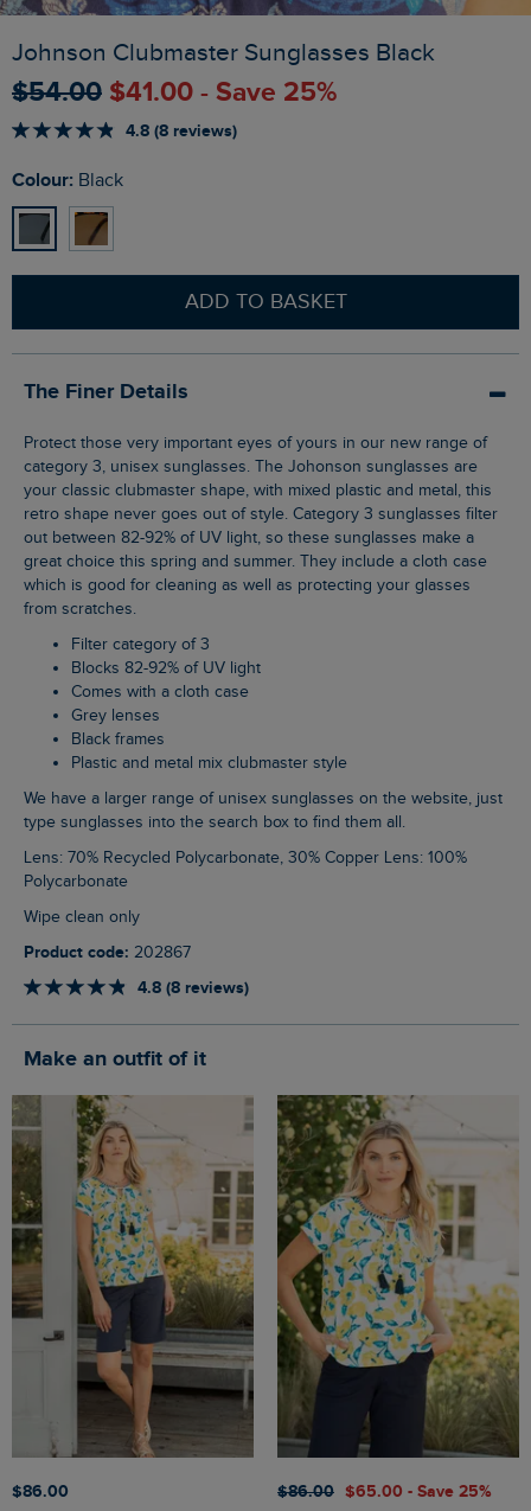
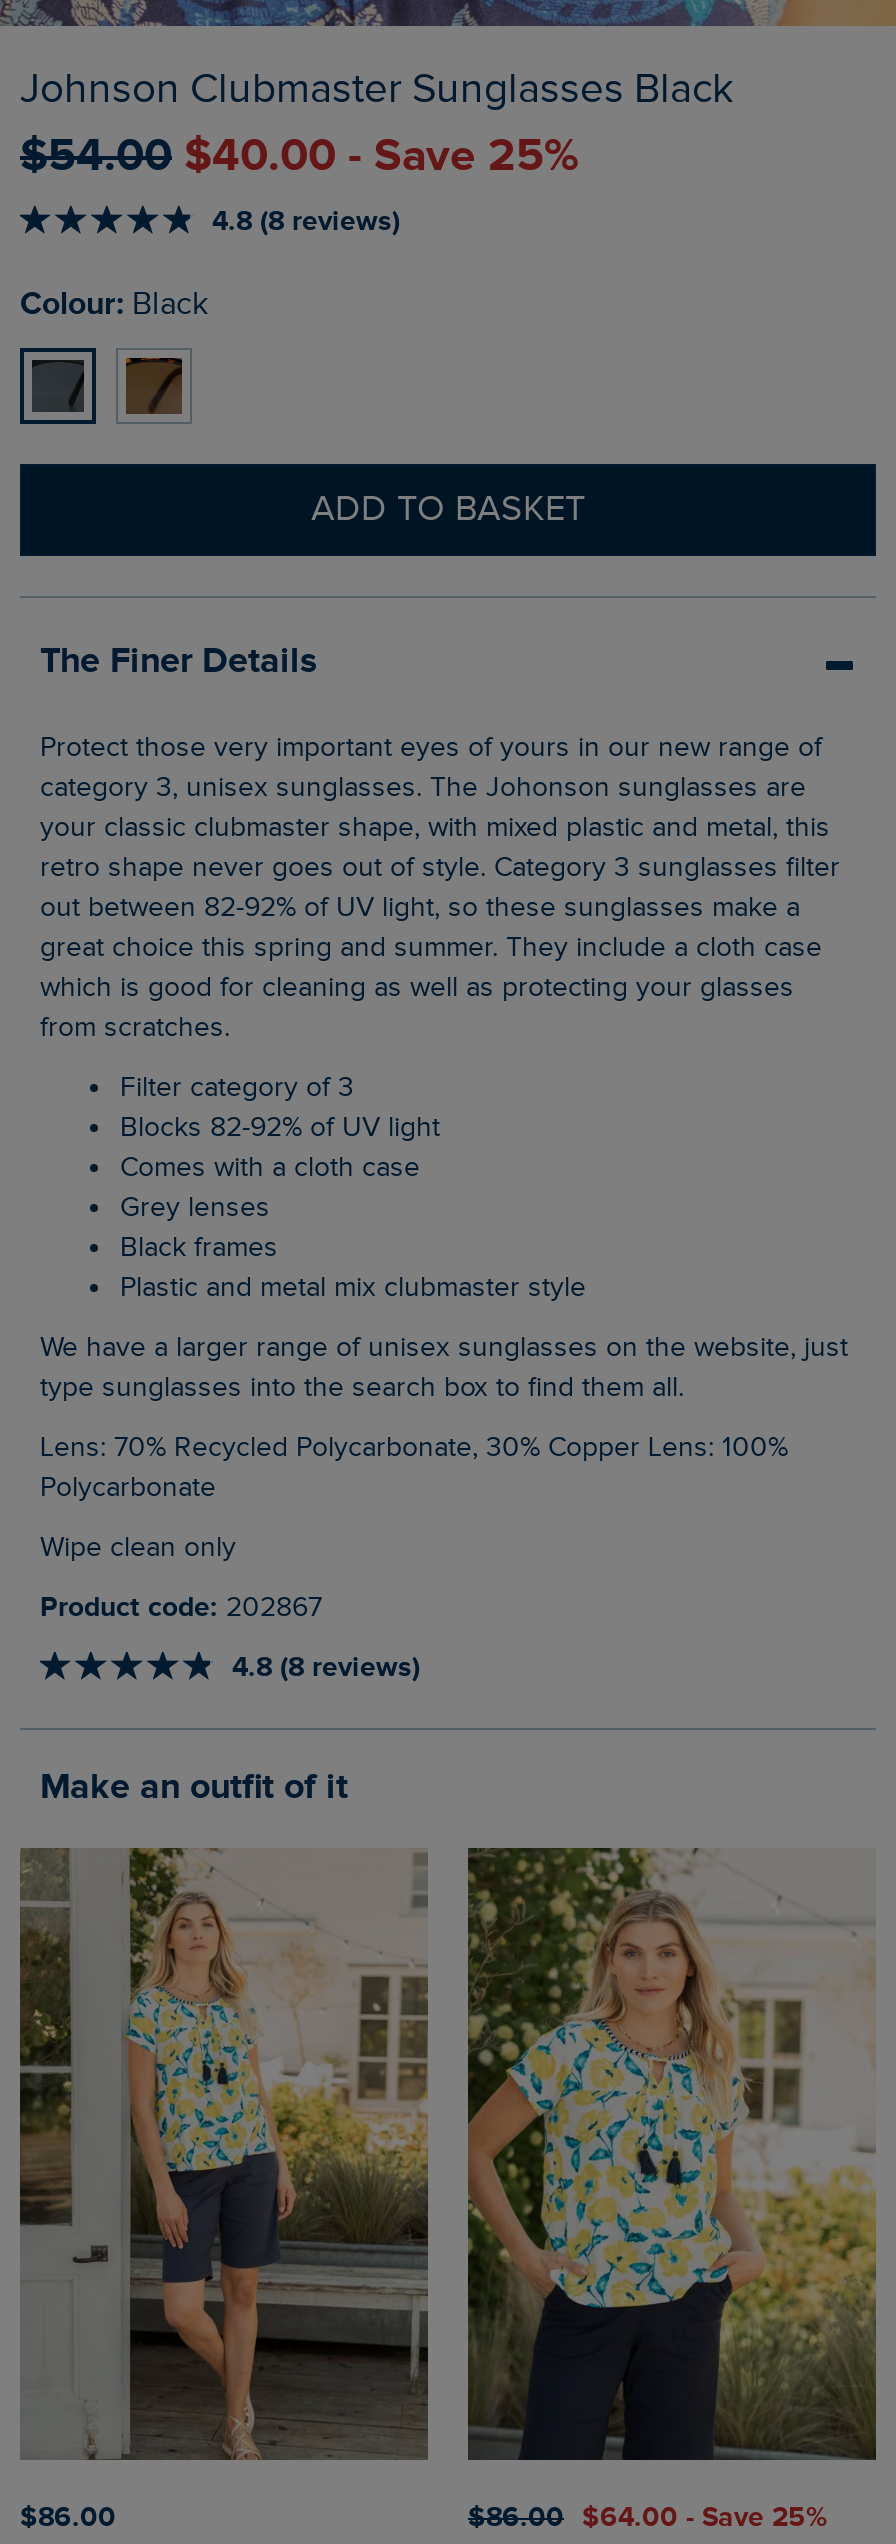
- $‌54.00 $‌41.00 - Save 25%
+ $‌54.00 $‌40.00 - Save 25%

- $‌86.00 $‌65.00 - Save 25%
+ $‌86.00 $‌64.00 - Save 25%
